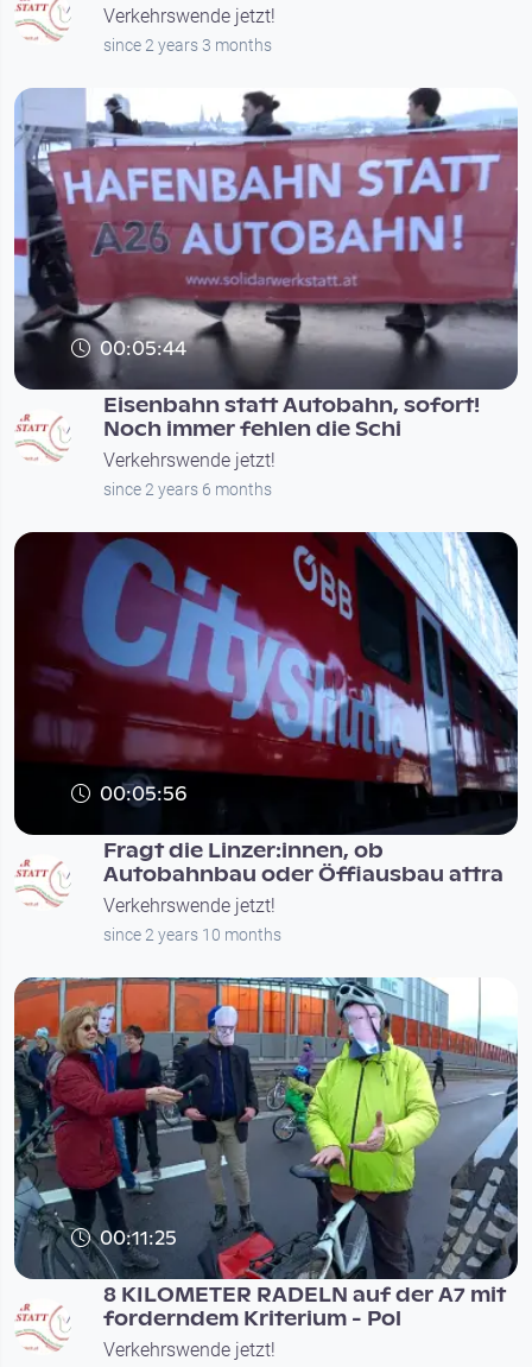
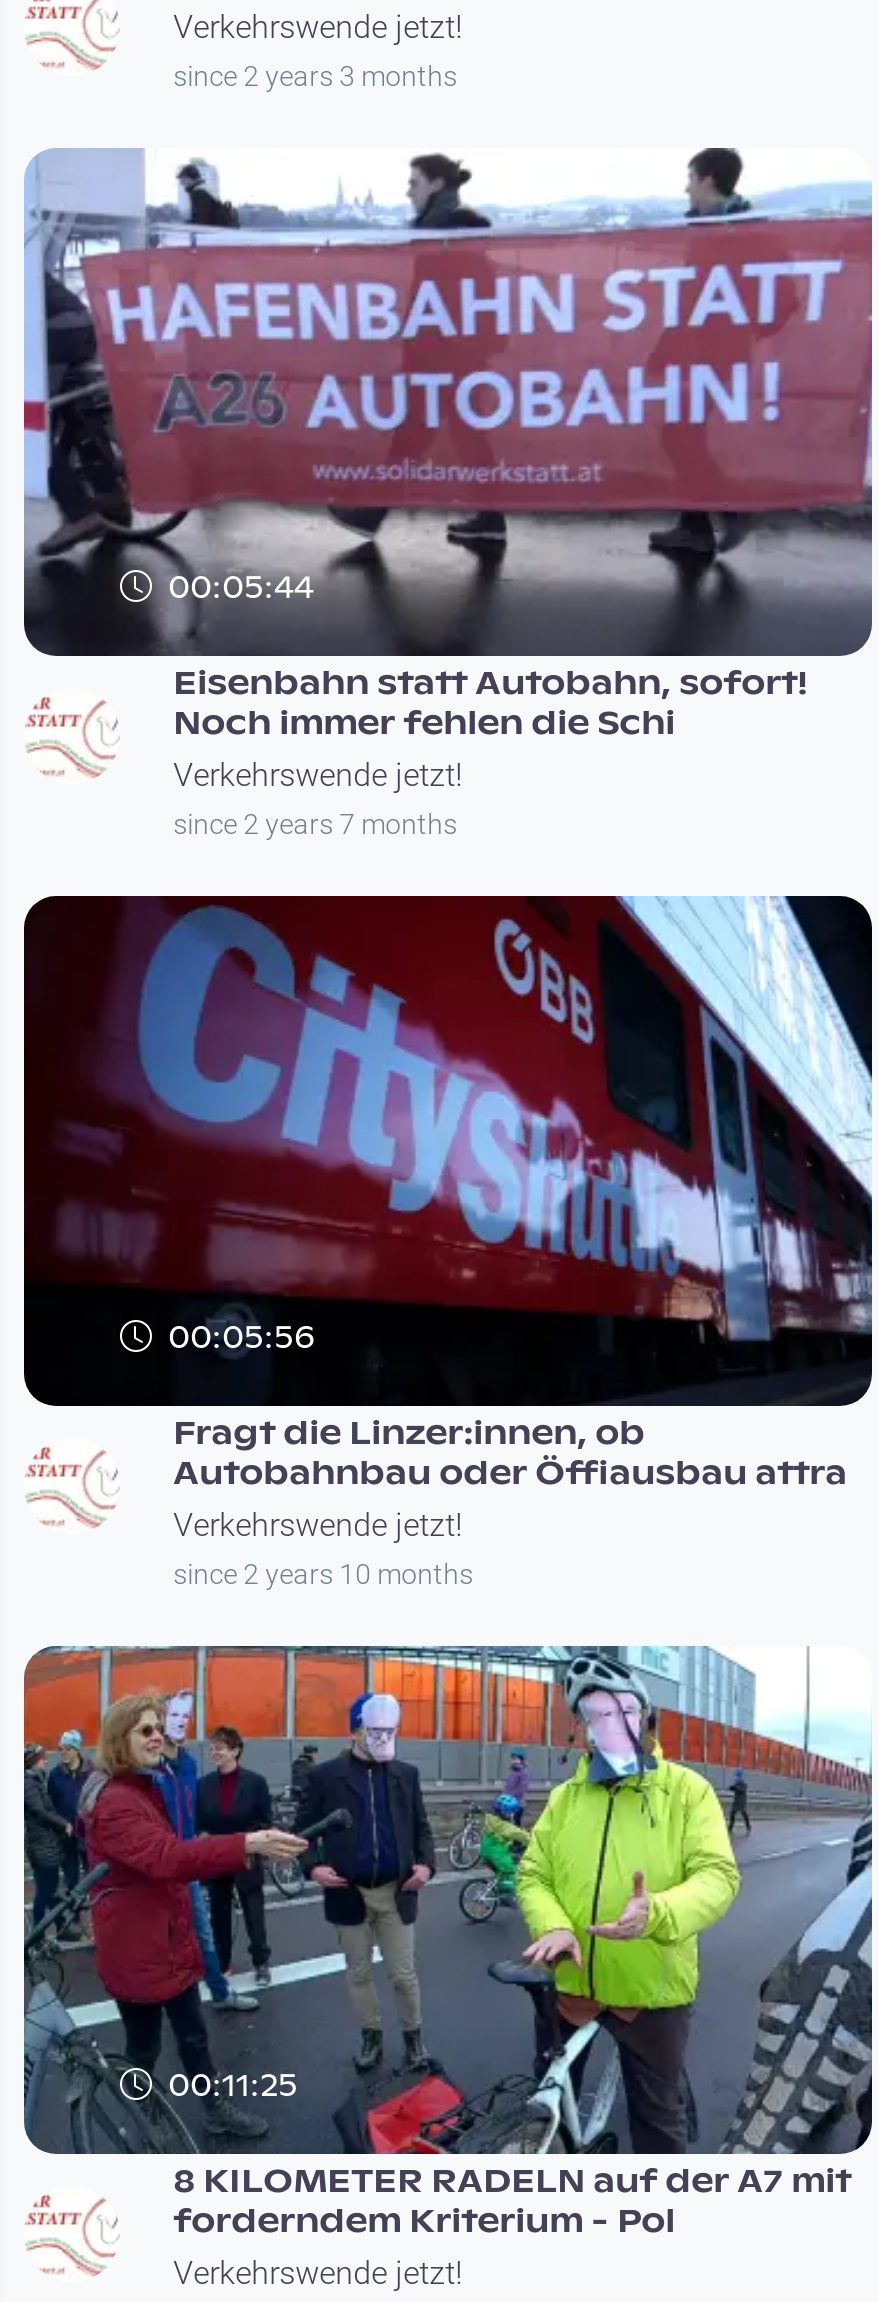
- since 2 years 6 months
+ since 2 years 7 months
